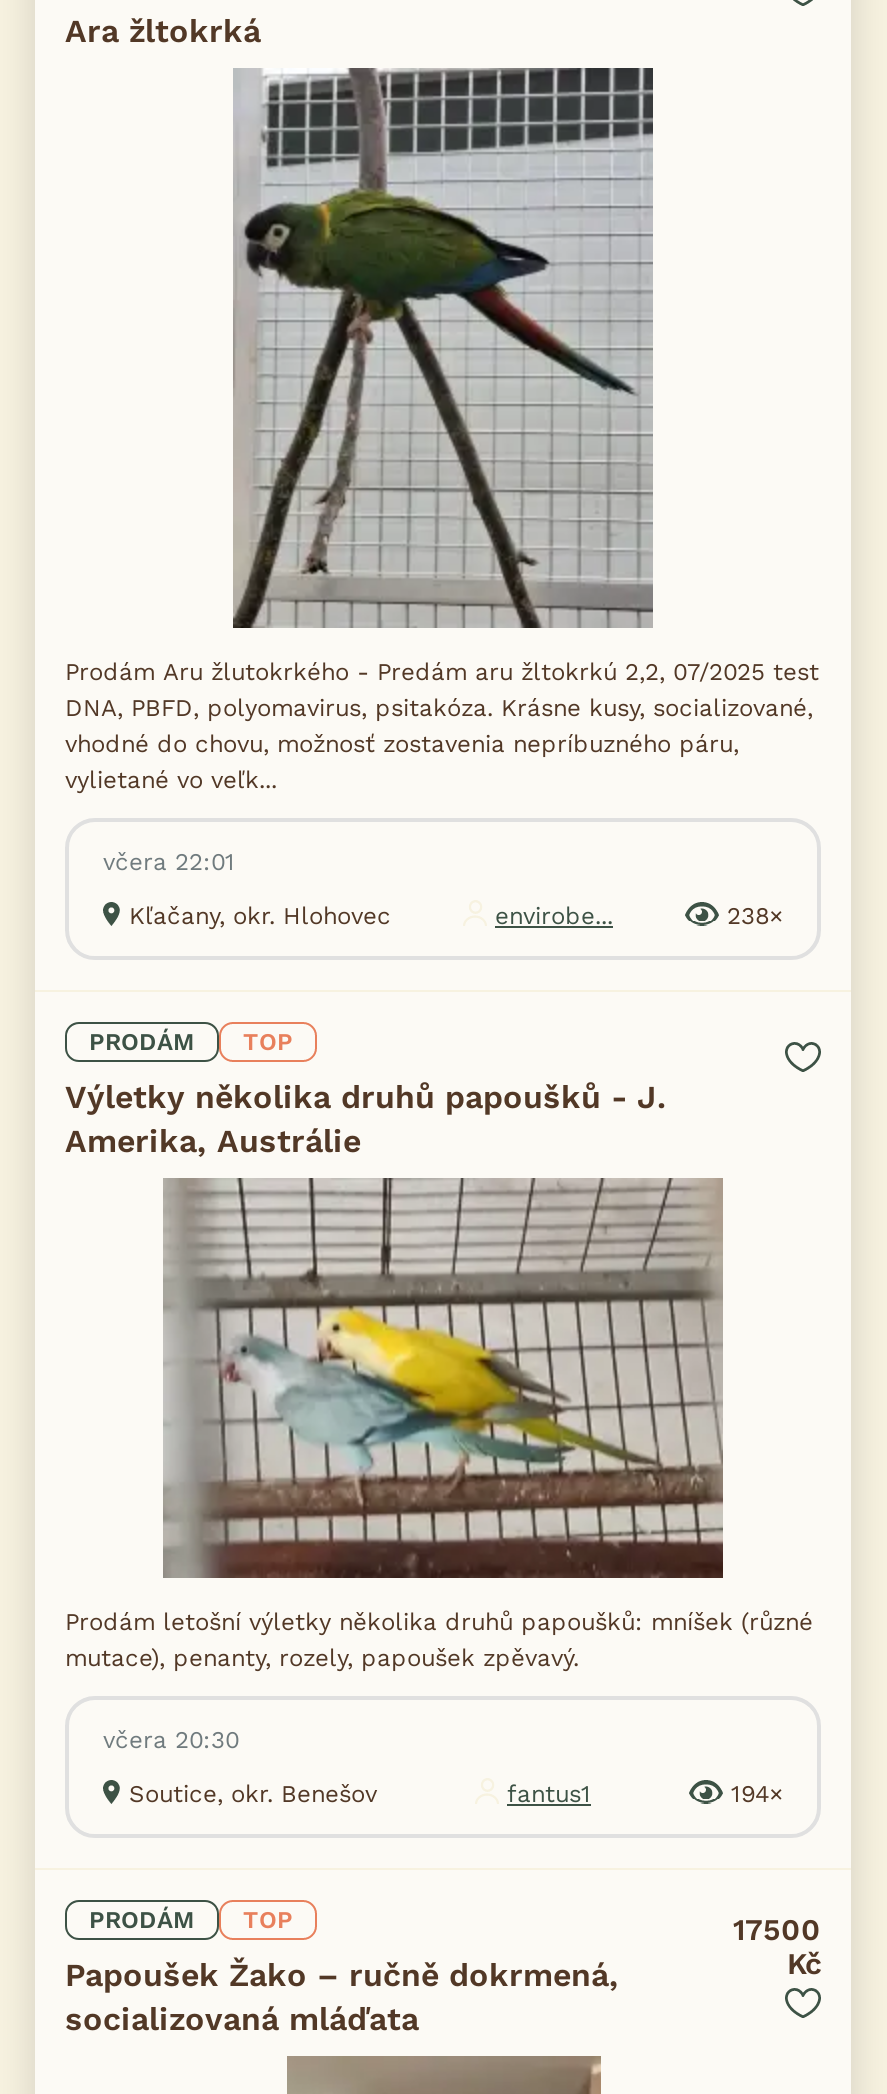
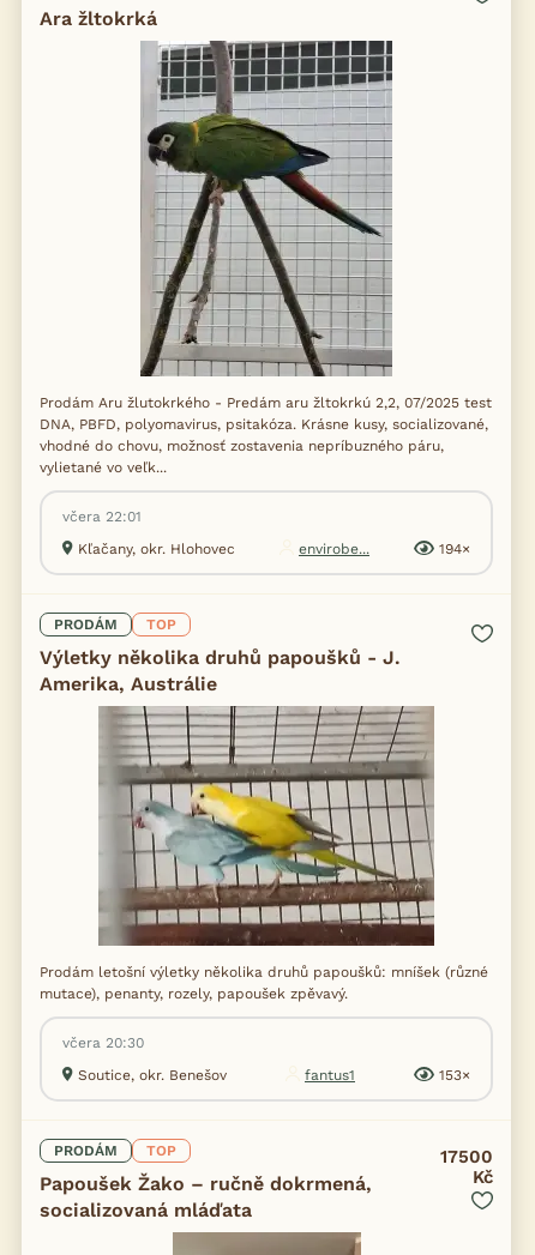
- 238×
+ 194×

- 194×
+ 153×
